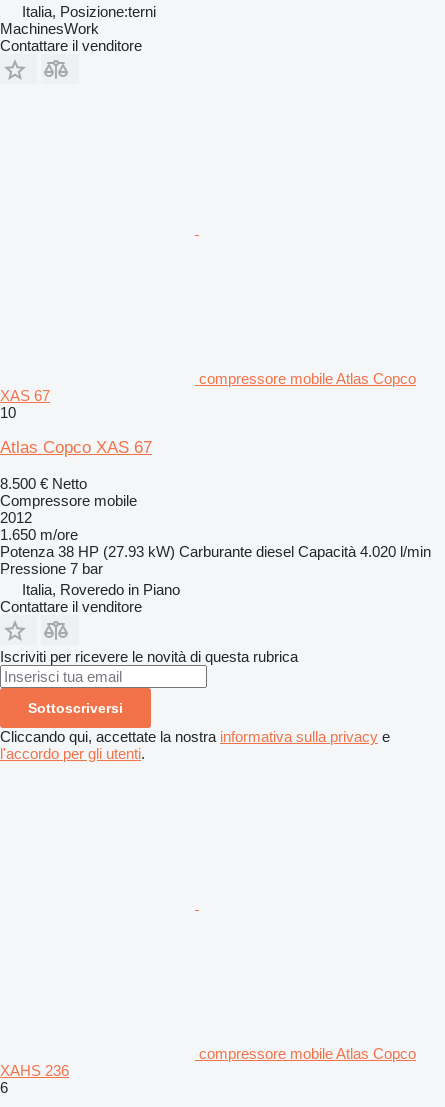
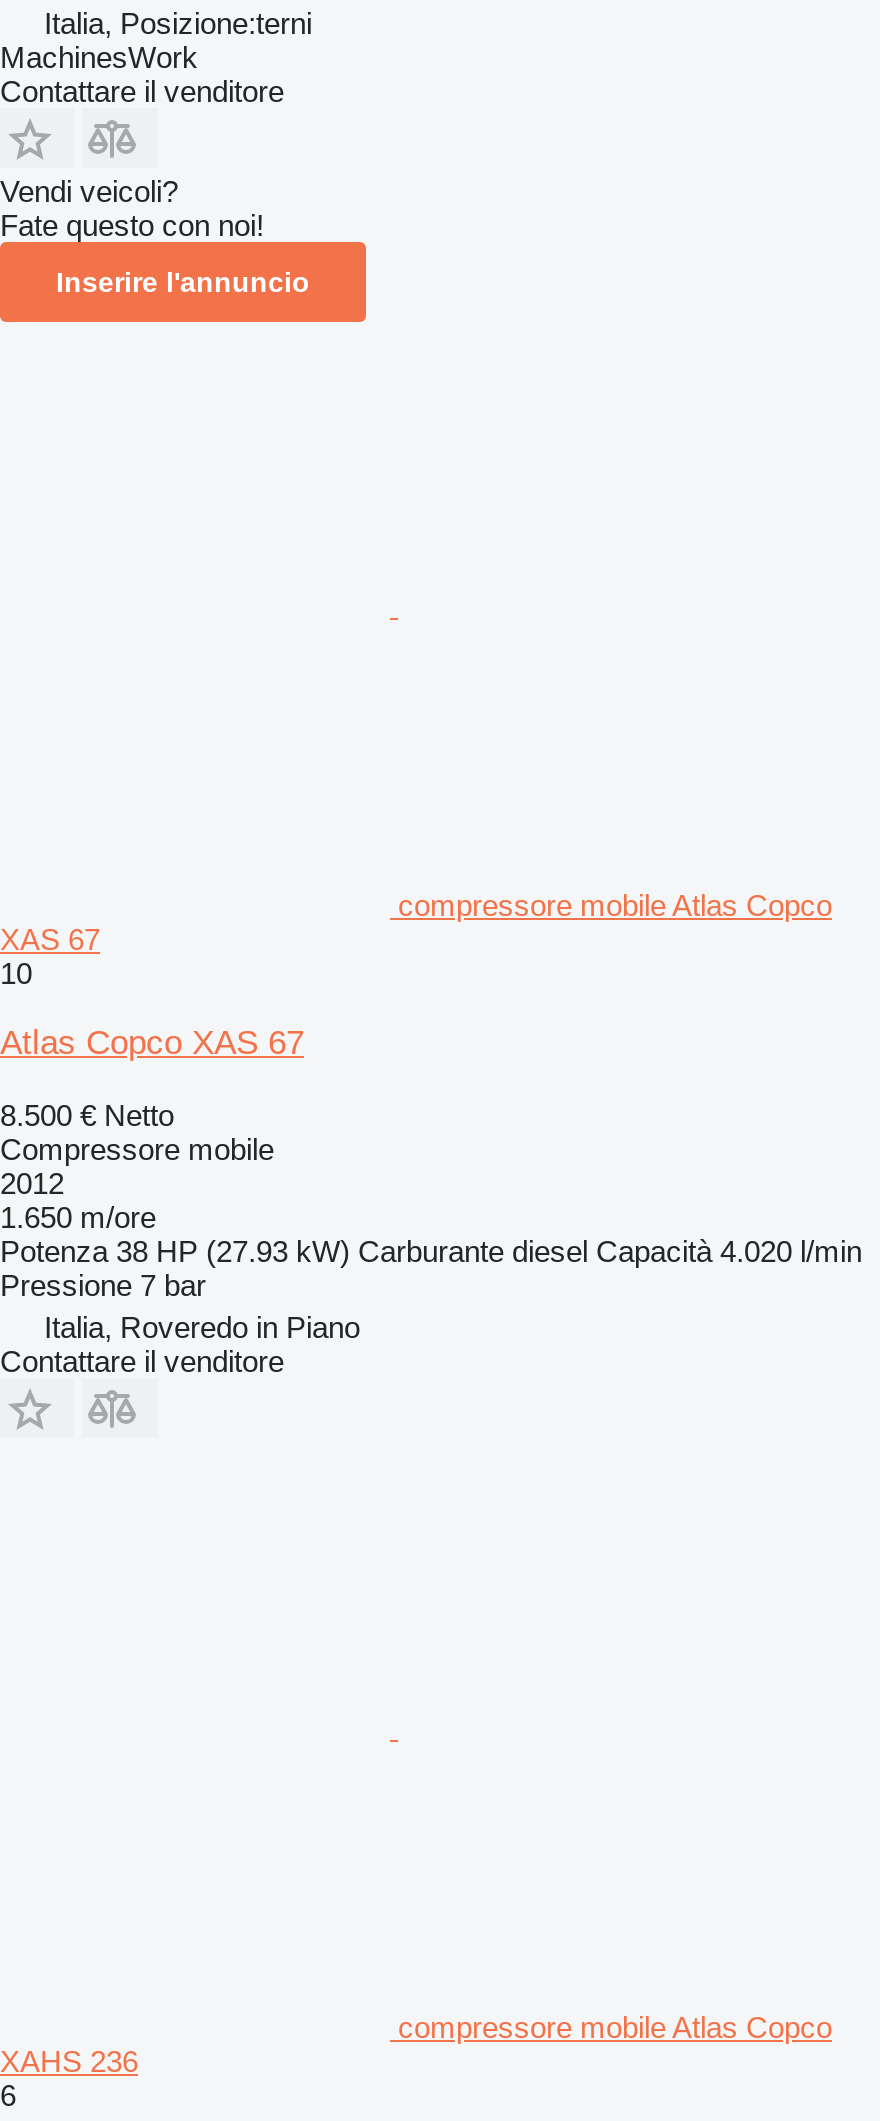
+ Vendi veicoli?
+ Fate questo con noi!
+ Inserire l'annuncio

moved down: compressore mobile Atlas Copco | XAS 67 | 10 | ... | Italia, Roveredo in Piano | Contattare il venditore

- Iscriviti per ricevere le novità di questa rubrica
- Sottoscriversi
- Cliccando qui, accettate la nostra informativa sulla privacy e
- l'accordo per gli utenti.
